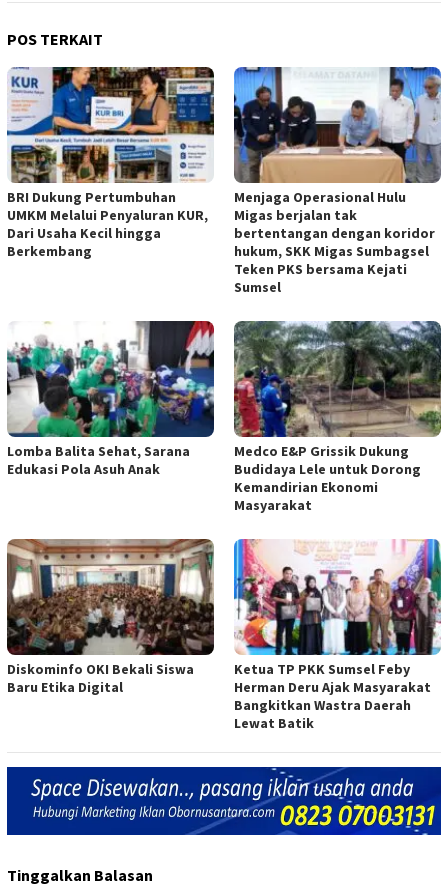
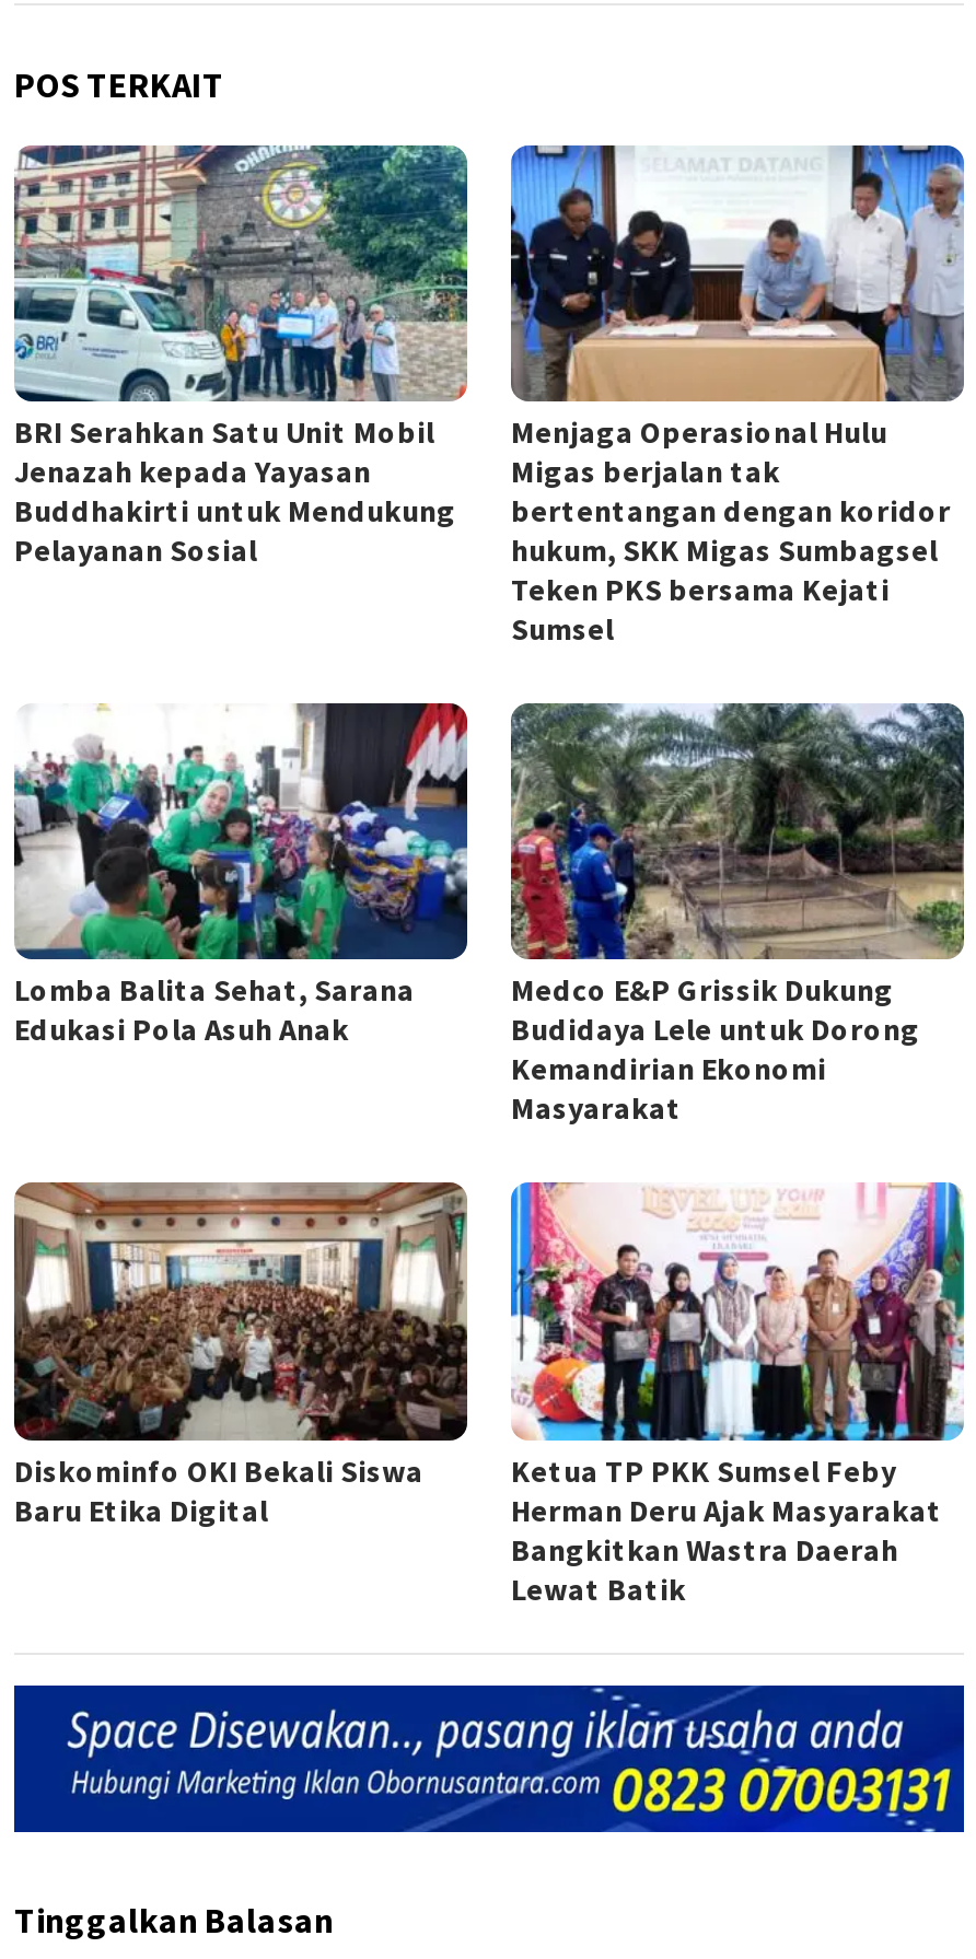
- [image]
- BRI Dukung Pertumbuhan
- UMKM Melalui Penyaluran KUR,
- Dari Usaha Kecil hingga
- Berkembang
+ [image]
+ BRI Serahkan Satu Unit Mobil
+ Jenazah kepada Yayasan
+ Buddhakirti untuk Mendukung
+ Pelayanan Sosial
